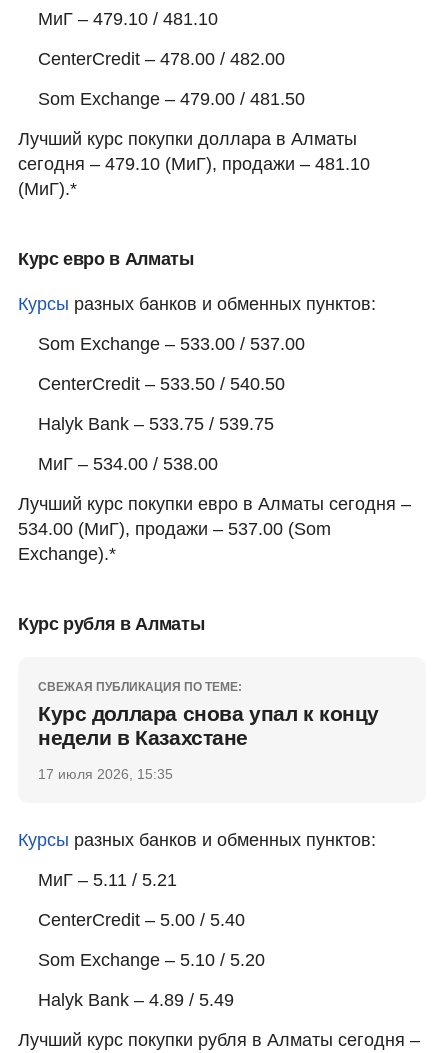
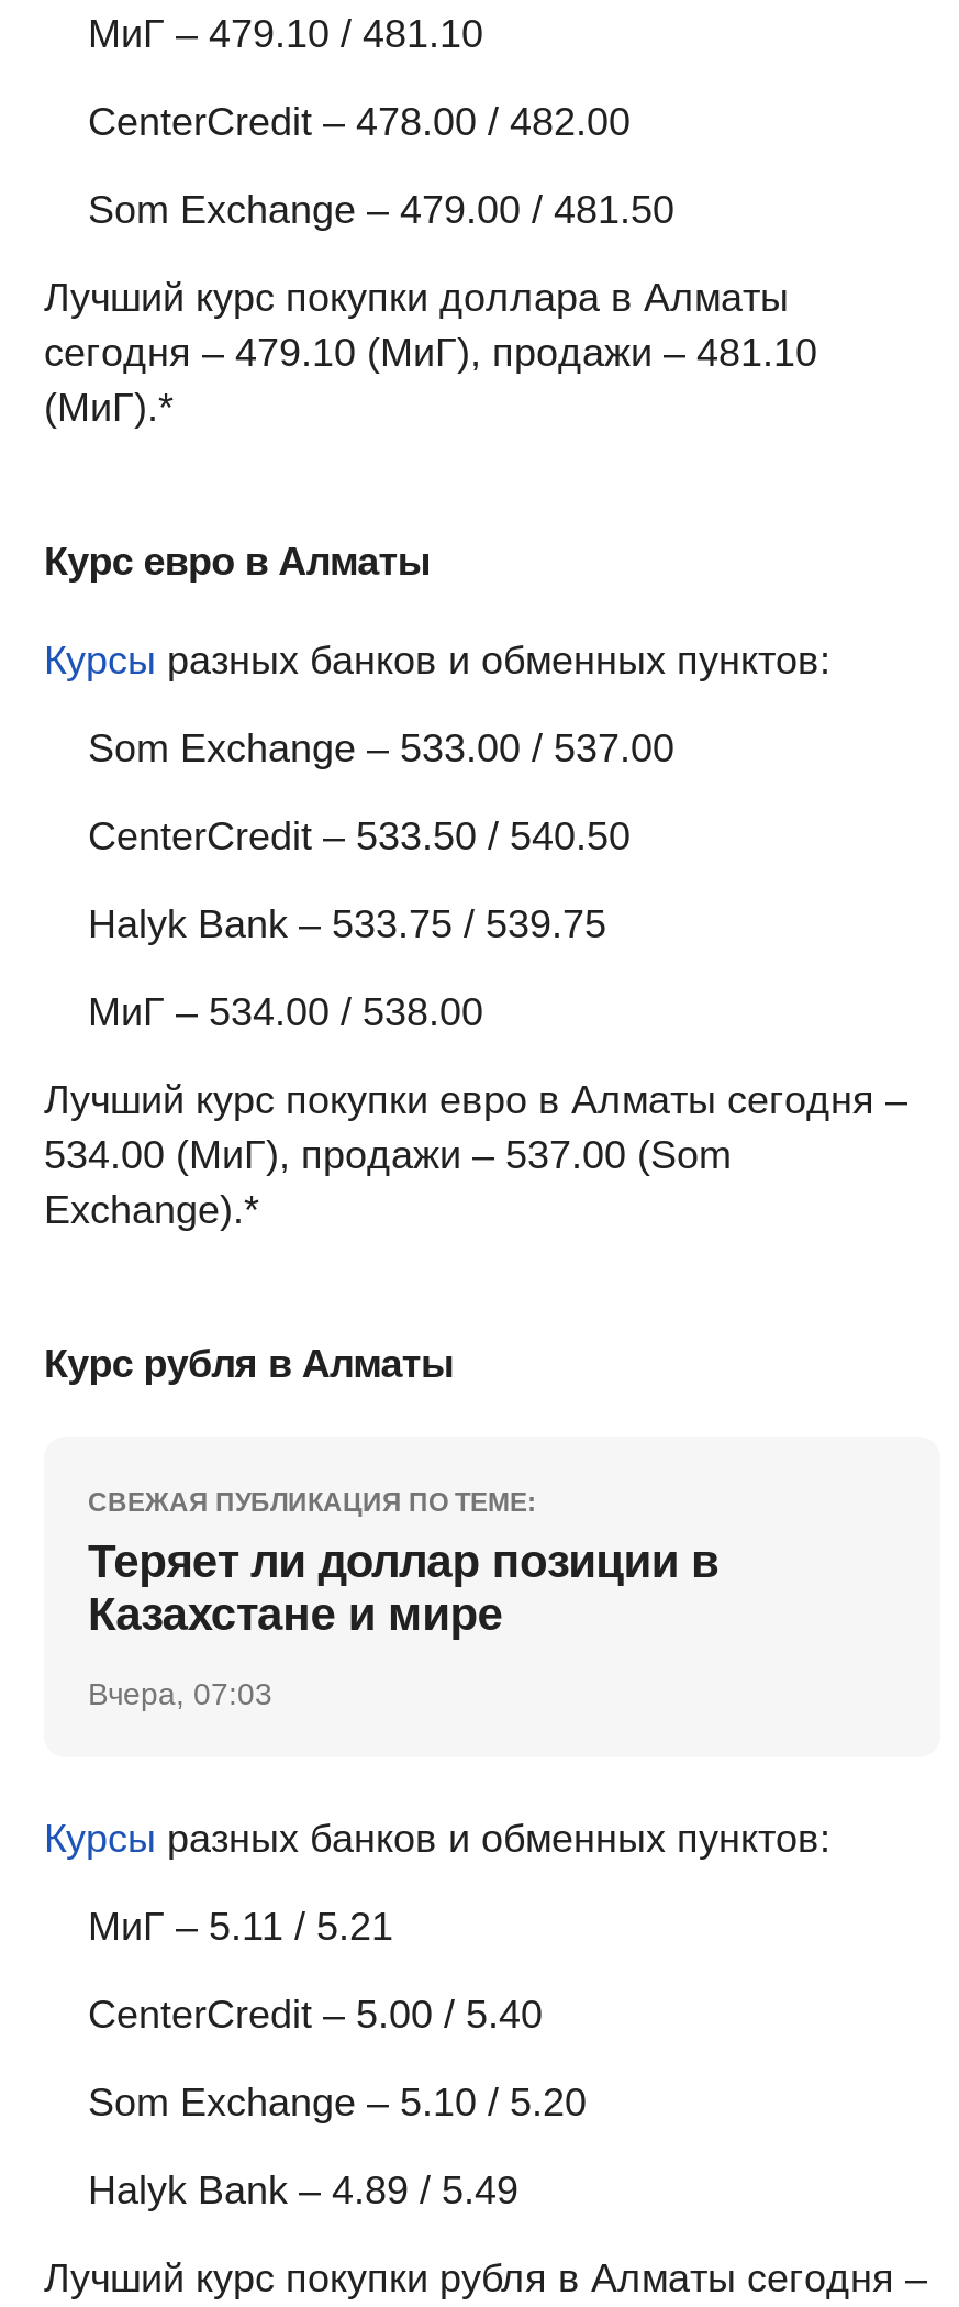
- Курс доллара снова упал к концу
- недели в Казахстане
+ Теряет ли доллар позиции в
+ Казахстане и мире

- 17 июля 2026, 15:35
+ Вчера, 07:03
